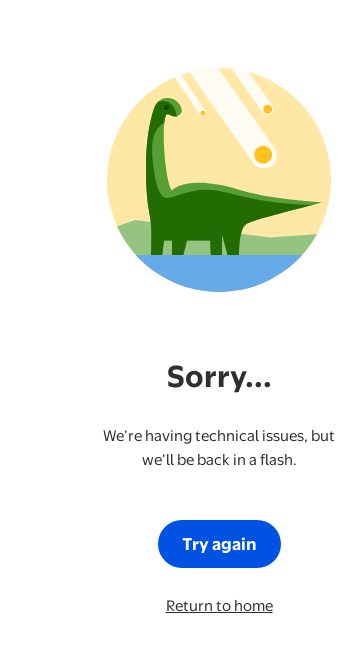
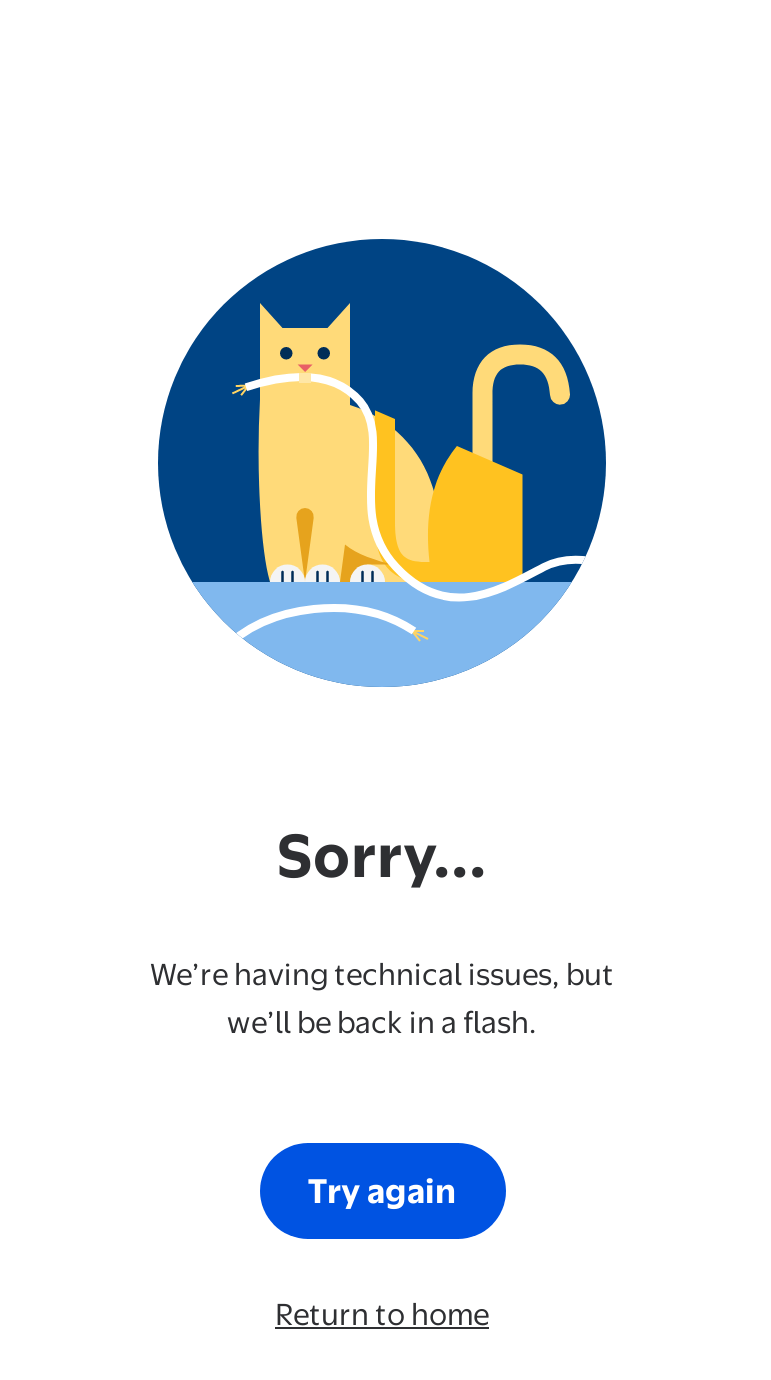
- [image]
+ [image]
